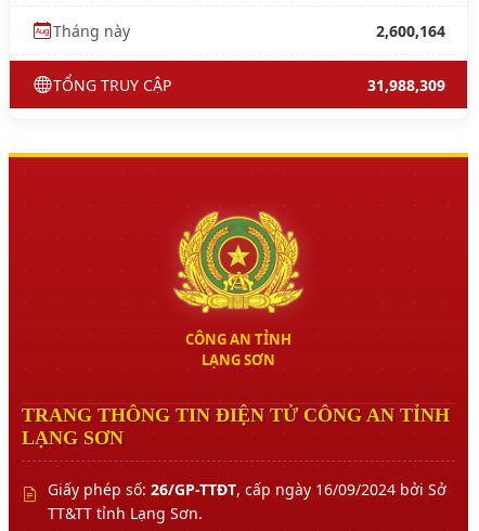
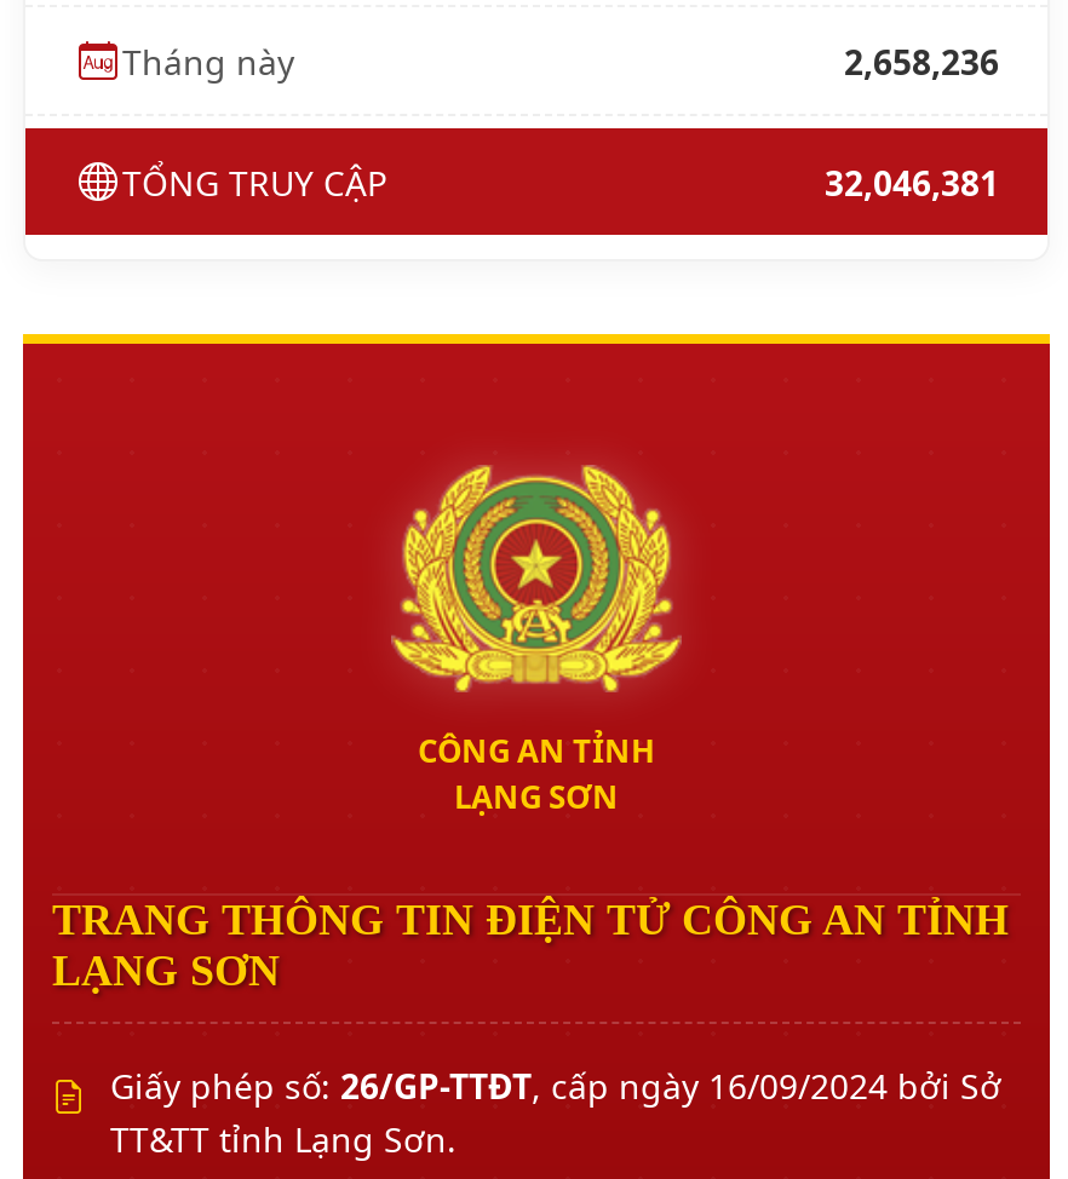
- 2,600,164
+ 2,658,236

- 31,988,309
+ 32,046,381
